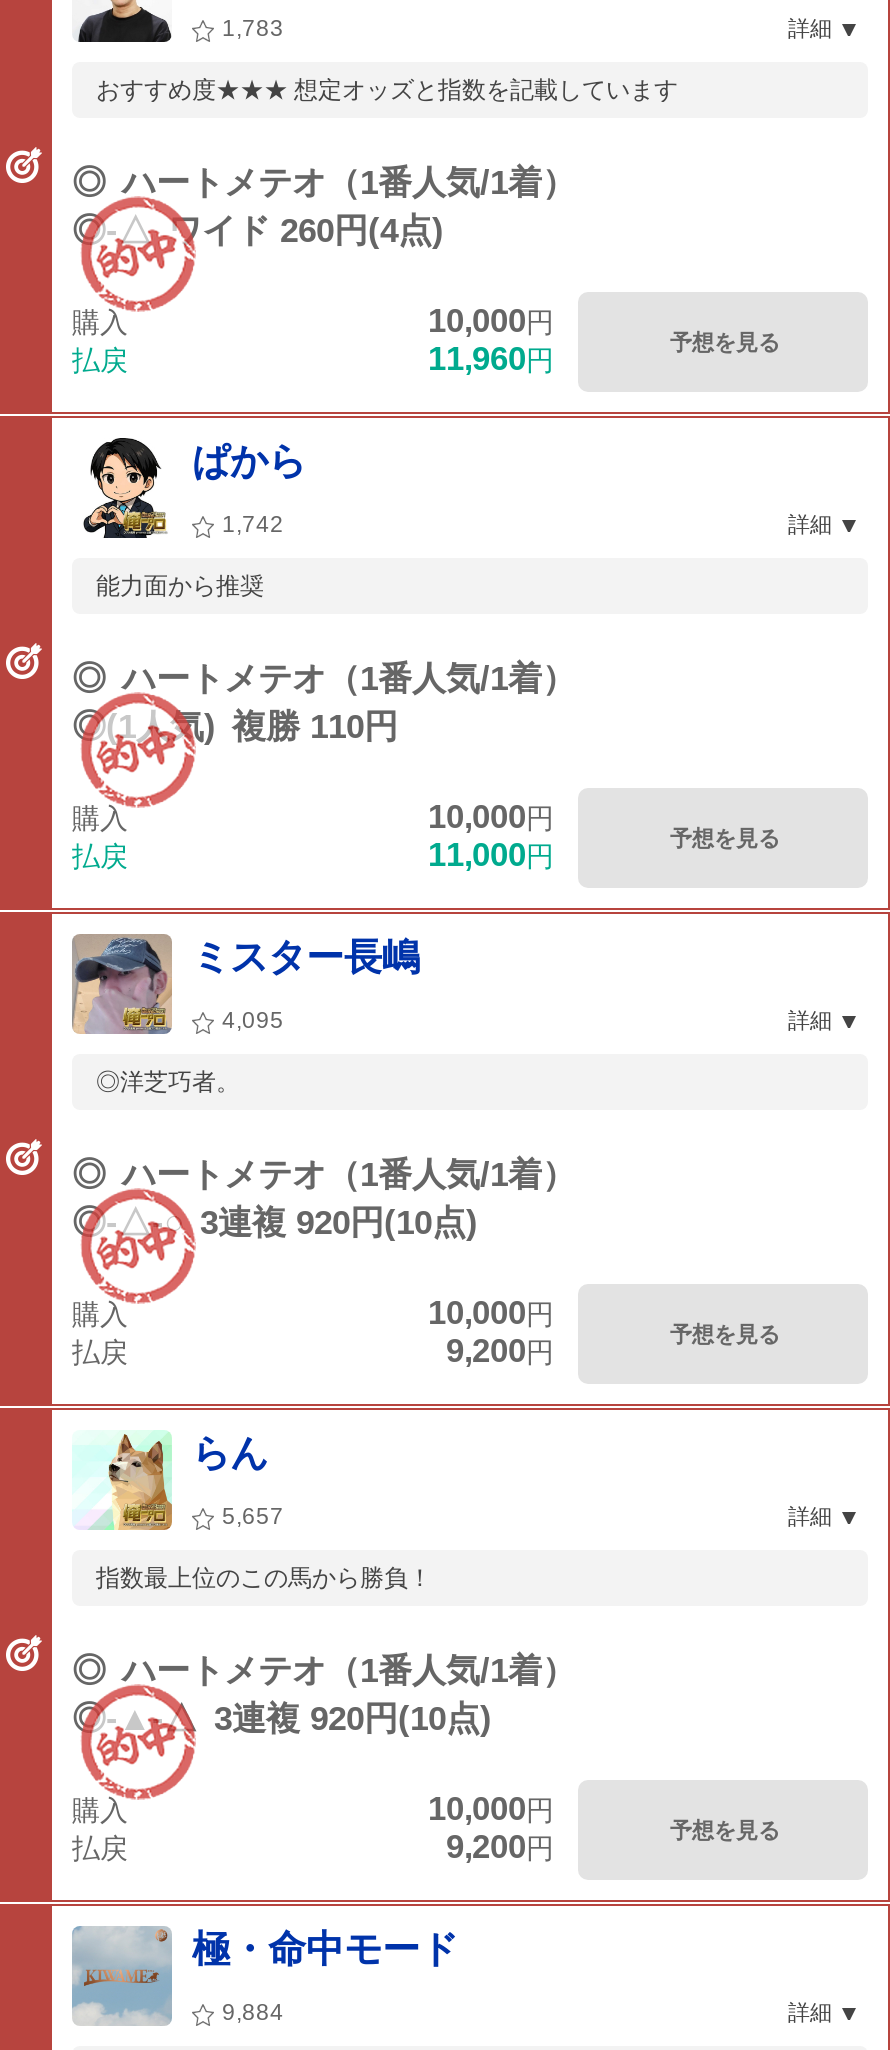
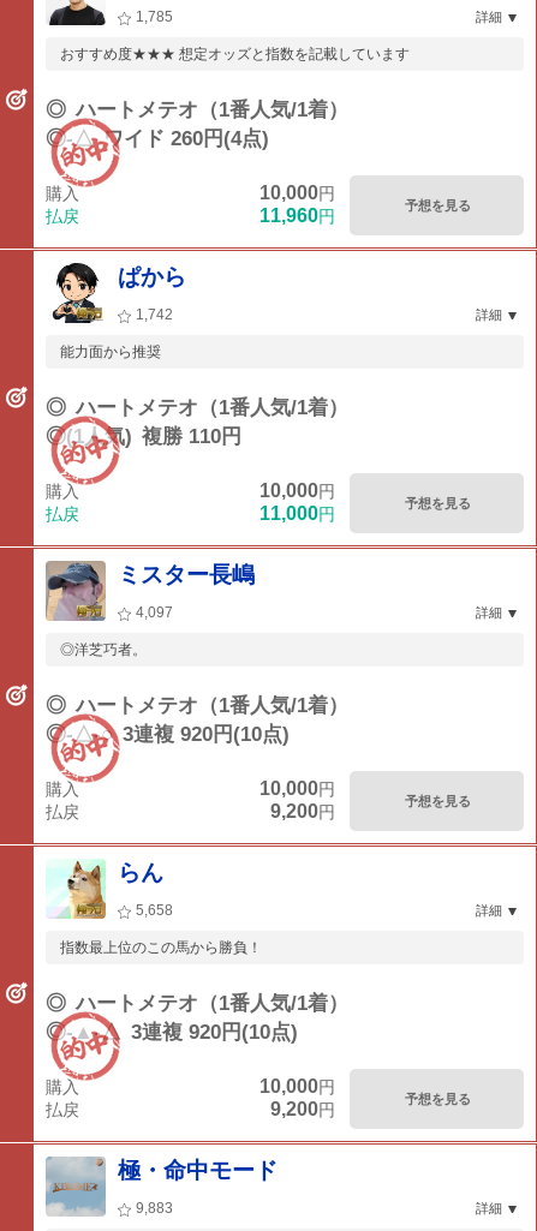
- 1,783
+ 1,785

- 4,095
+ 4,097

- 5,657
+ 5,658

- 9,884
+ 9,883
